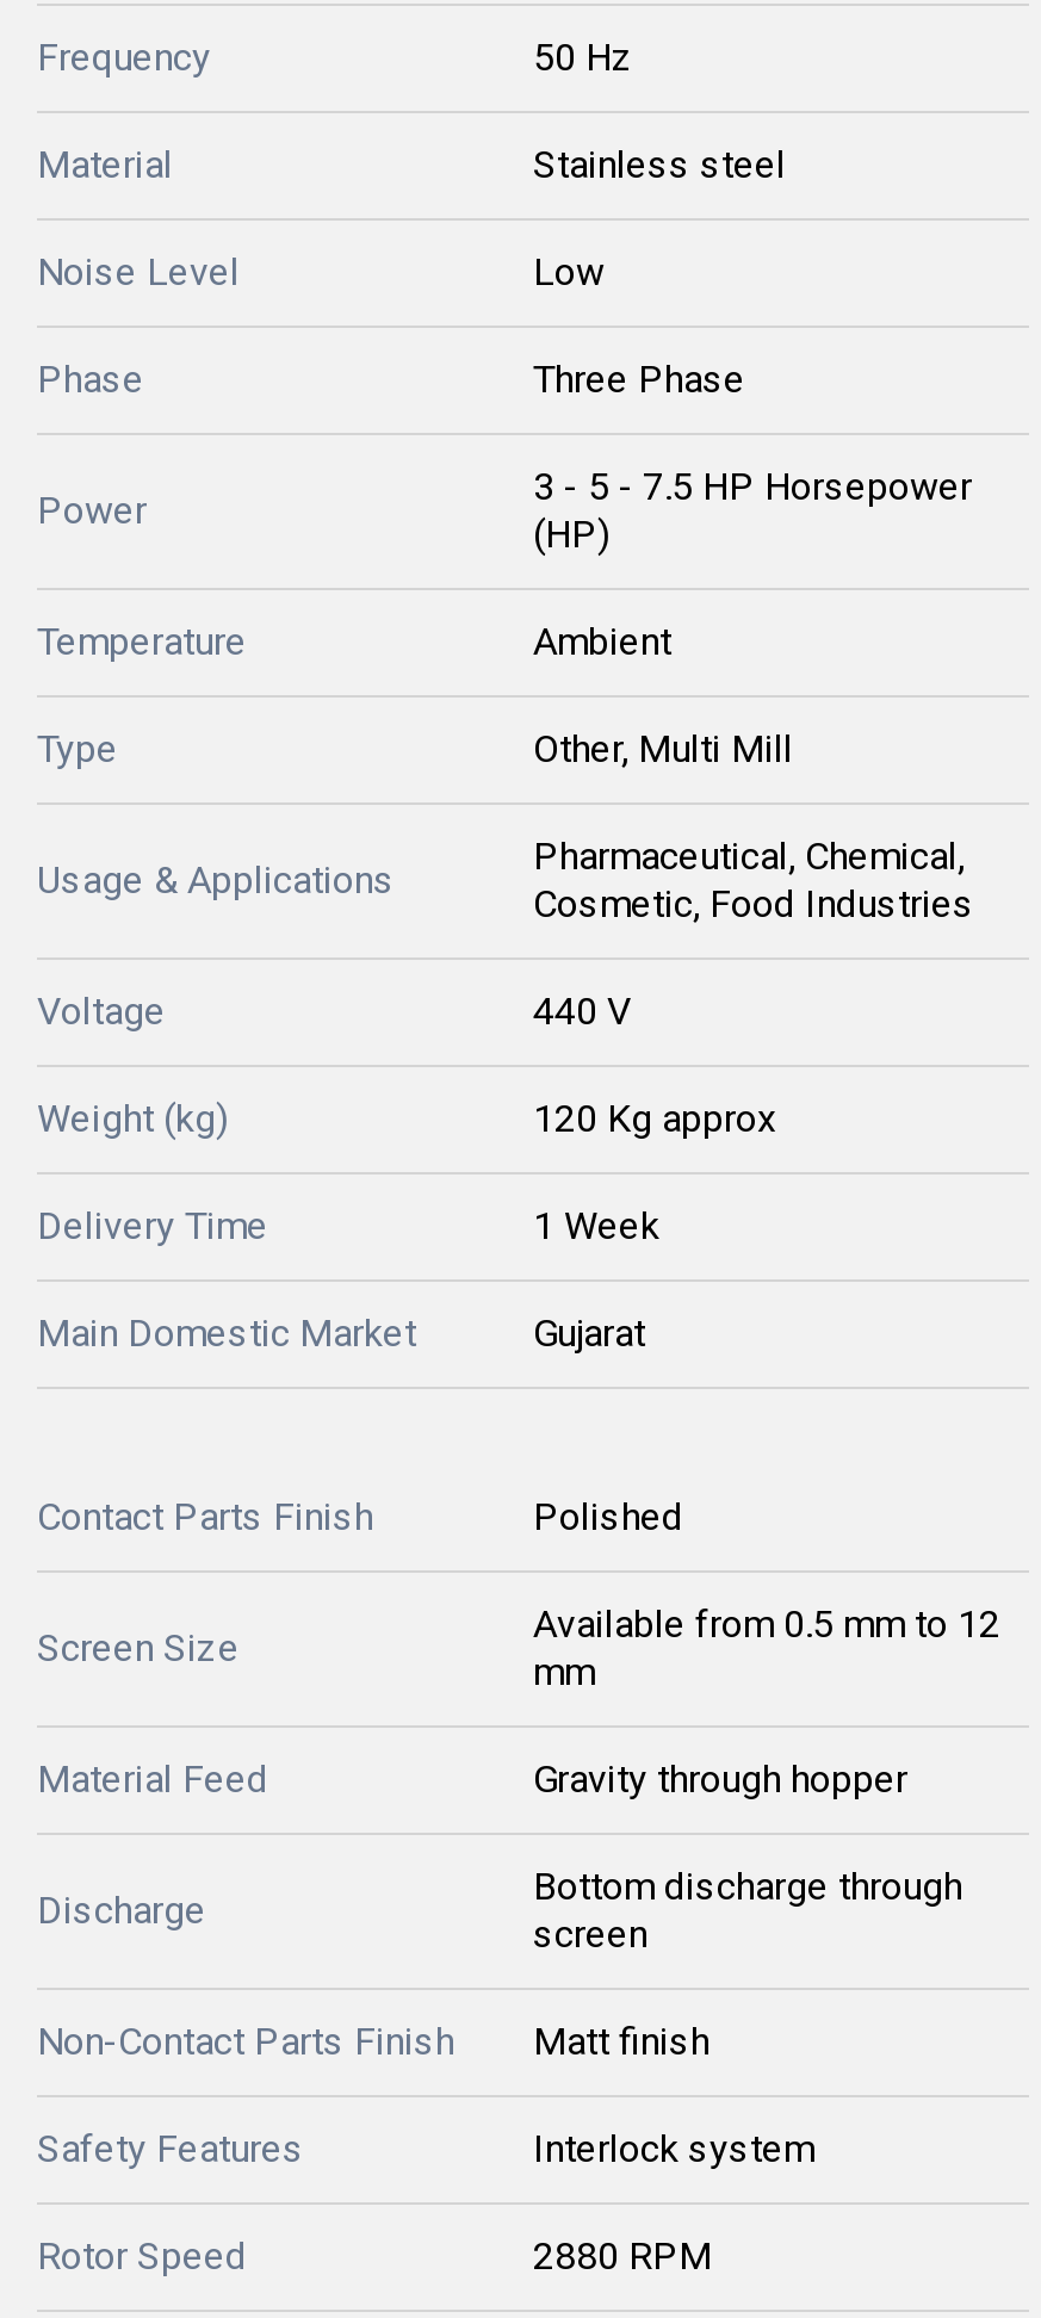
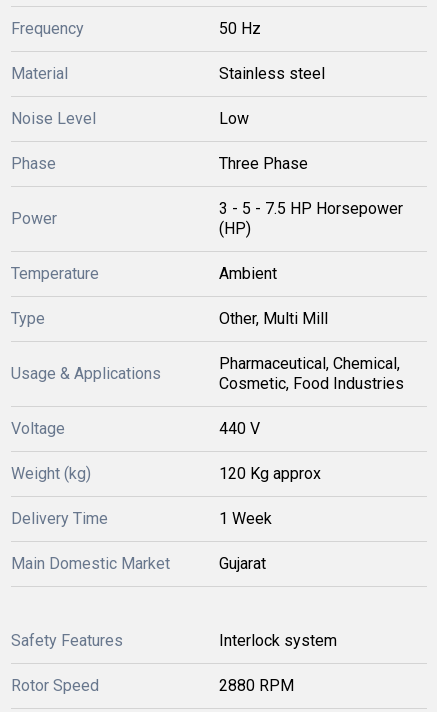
- Contact Parts Finish
- Polished
- Screen Size

- Available from 0.5 mm to 12
- mm
- Material Feed
- Gravity through hopper
- Discharge

- Bottom discharge through
- screen
- Non-Contact Parts Finish
- Matt finish
